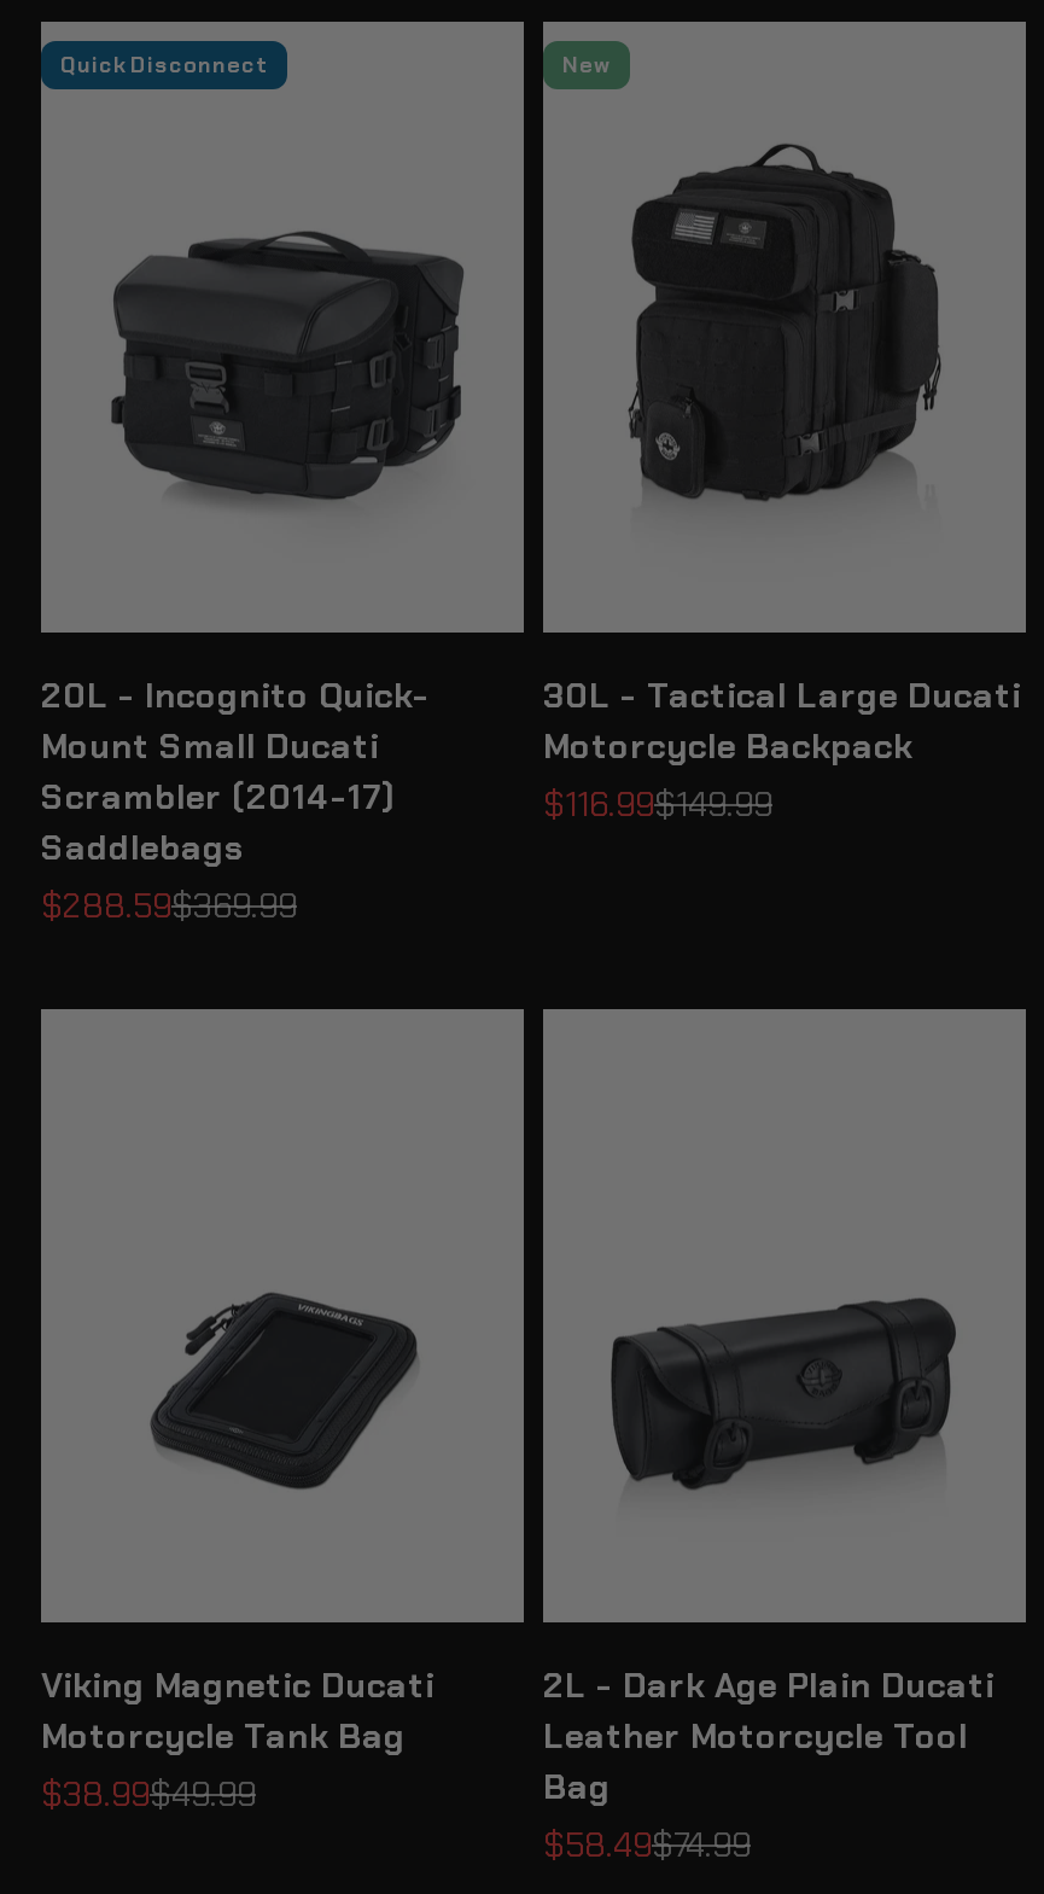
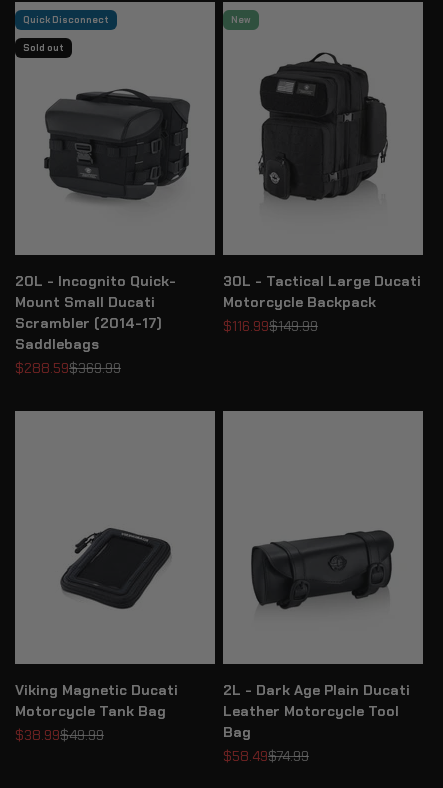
+ Sold out
